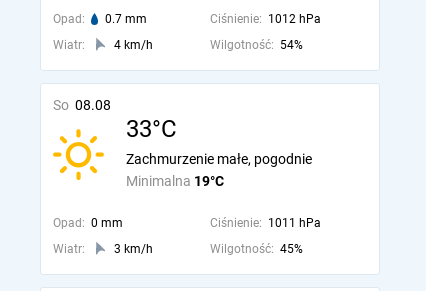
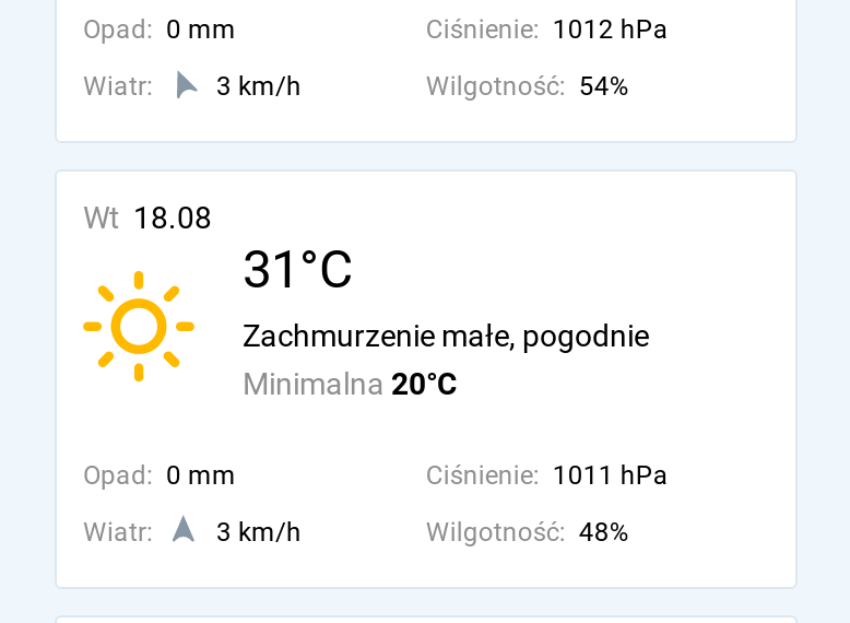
- Opad:
- 0.7 mm
+ Opad: 0 mm

- 4 km/h
+ 3 km/h

- So 08.08
- 33°C
+ Wt 18.08
+ 31°C

- Minimalna 19°C
+ Minimalna 20°C

- Wilgotność: 45%
+ Wilgotność: 48%
